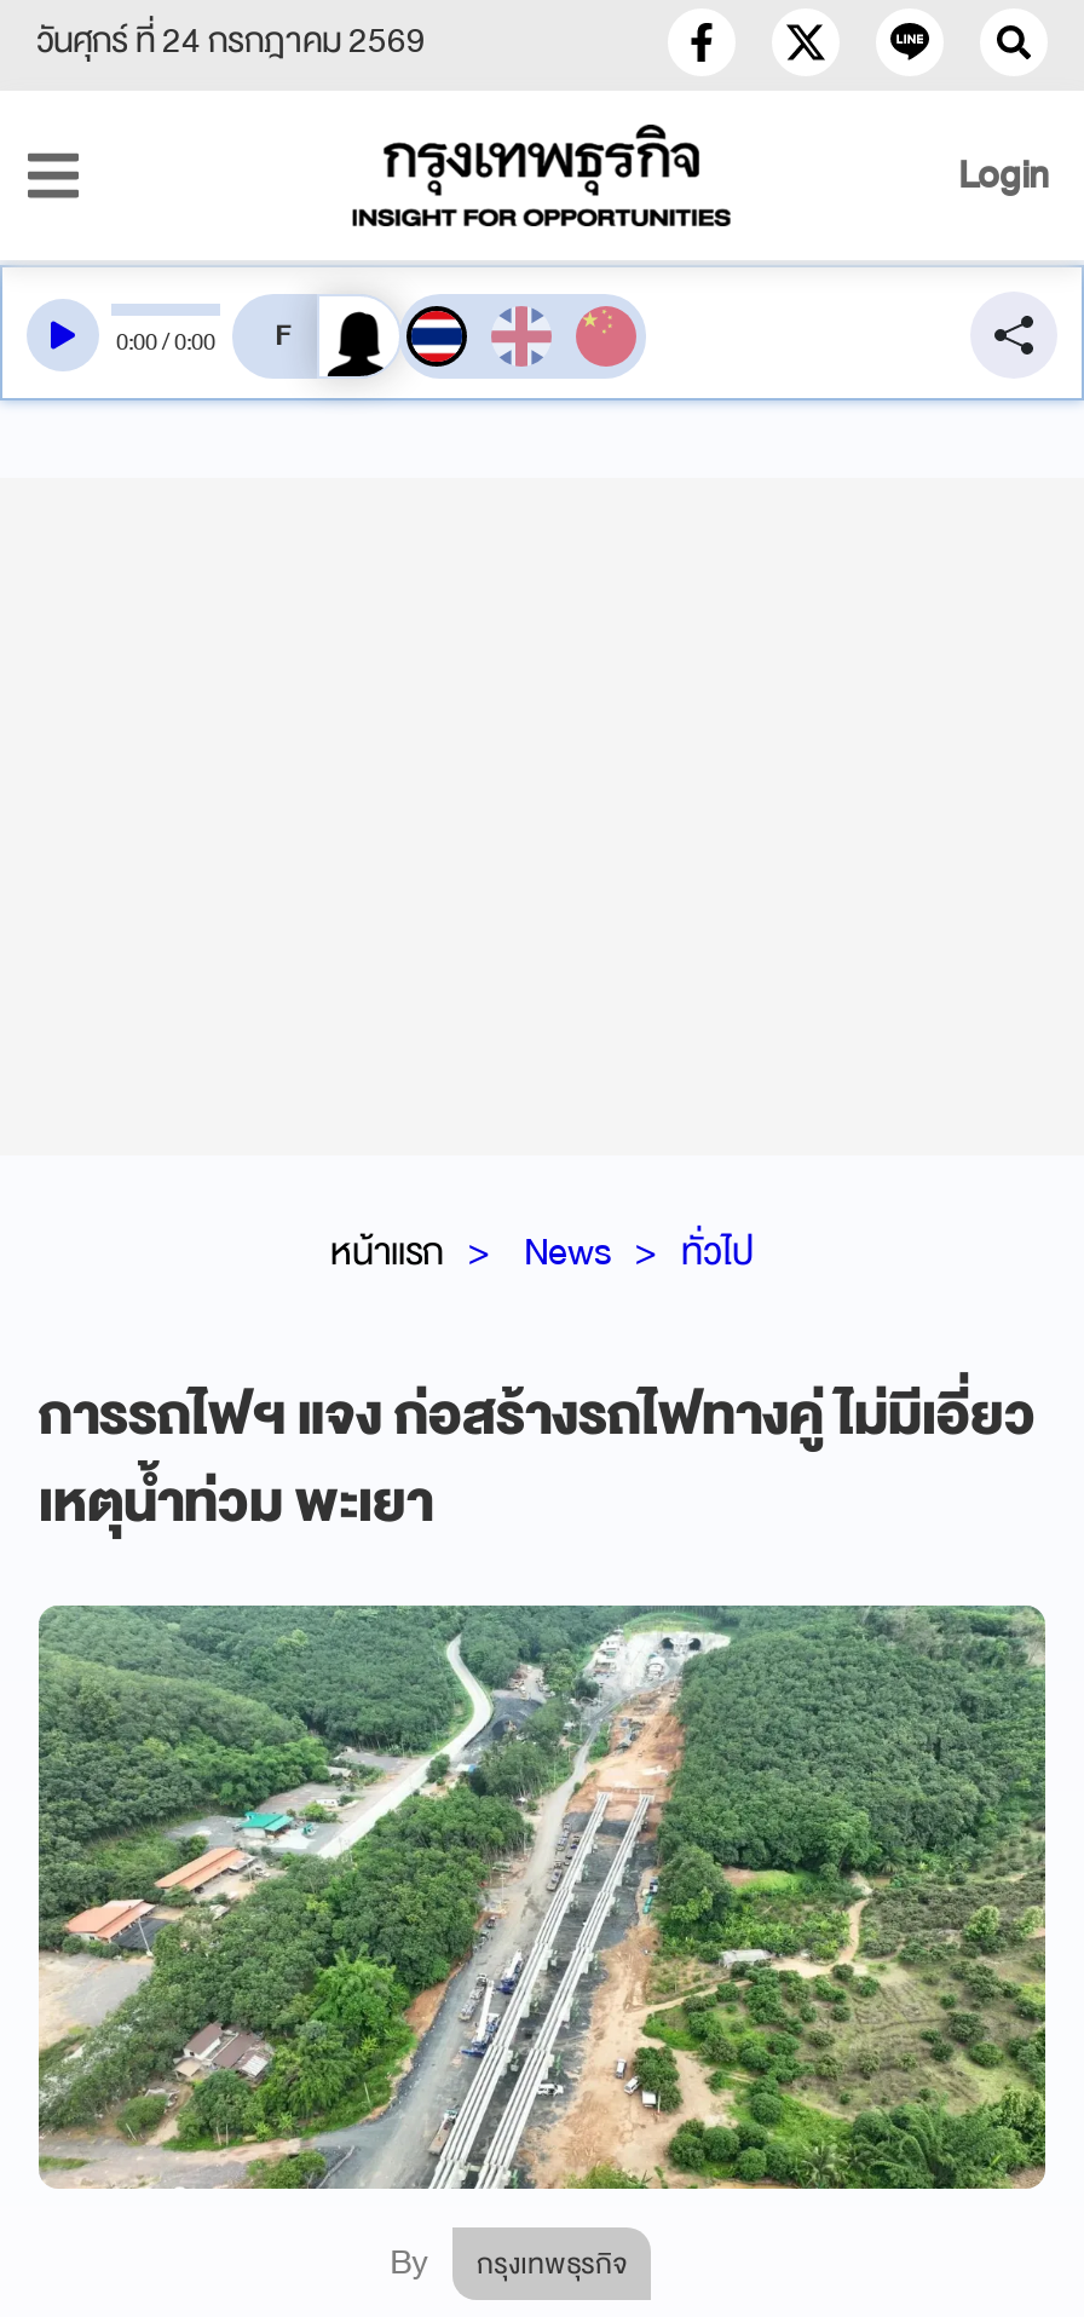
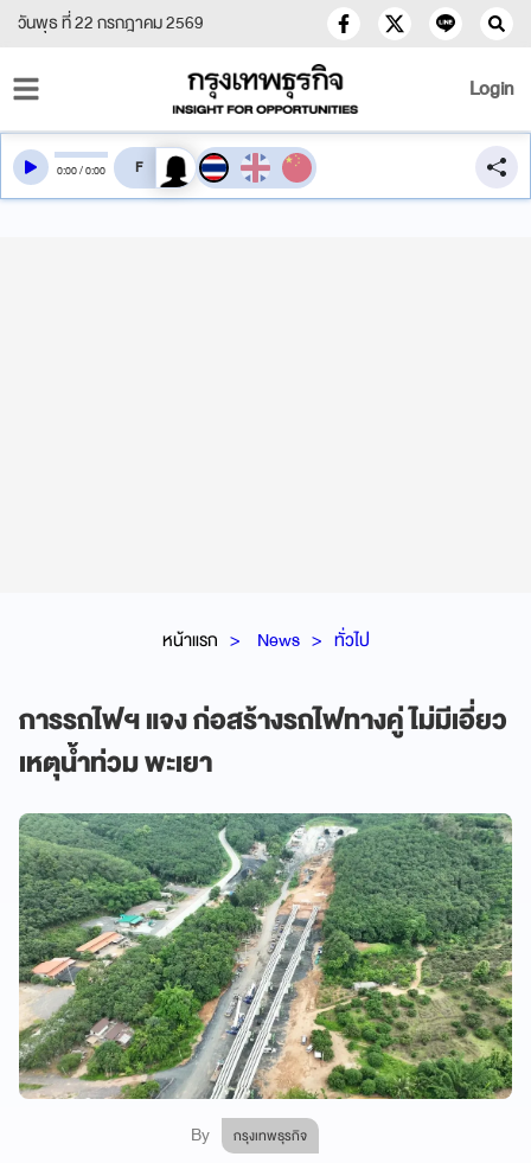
- วันศุกร์ ที่ 24 กรกฎาคม 2569
+ วันพุธ ที่ 22 กรกฎาคม 2569
